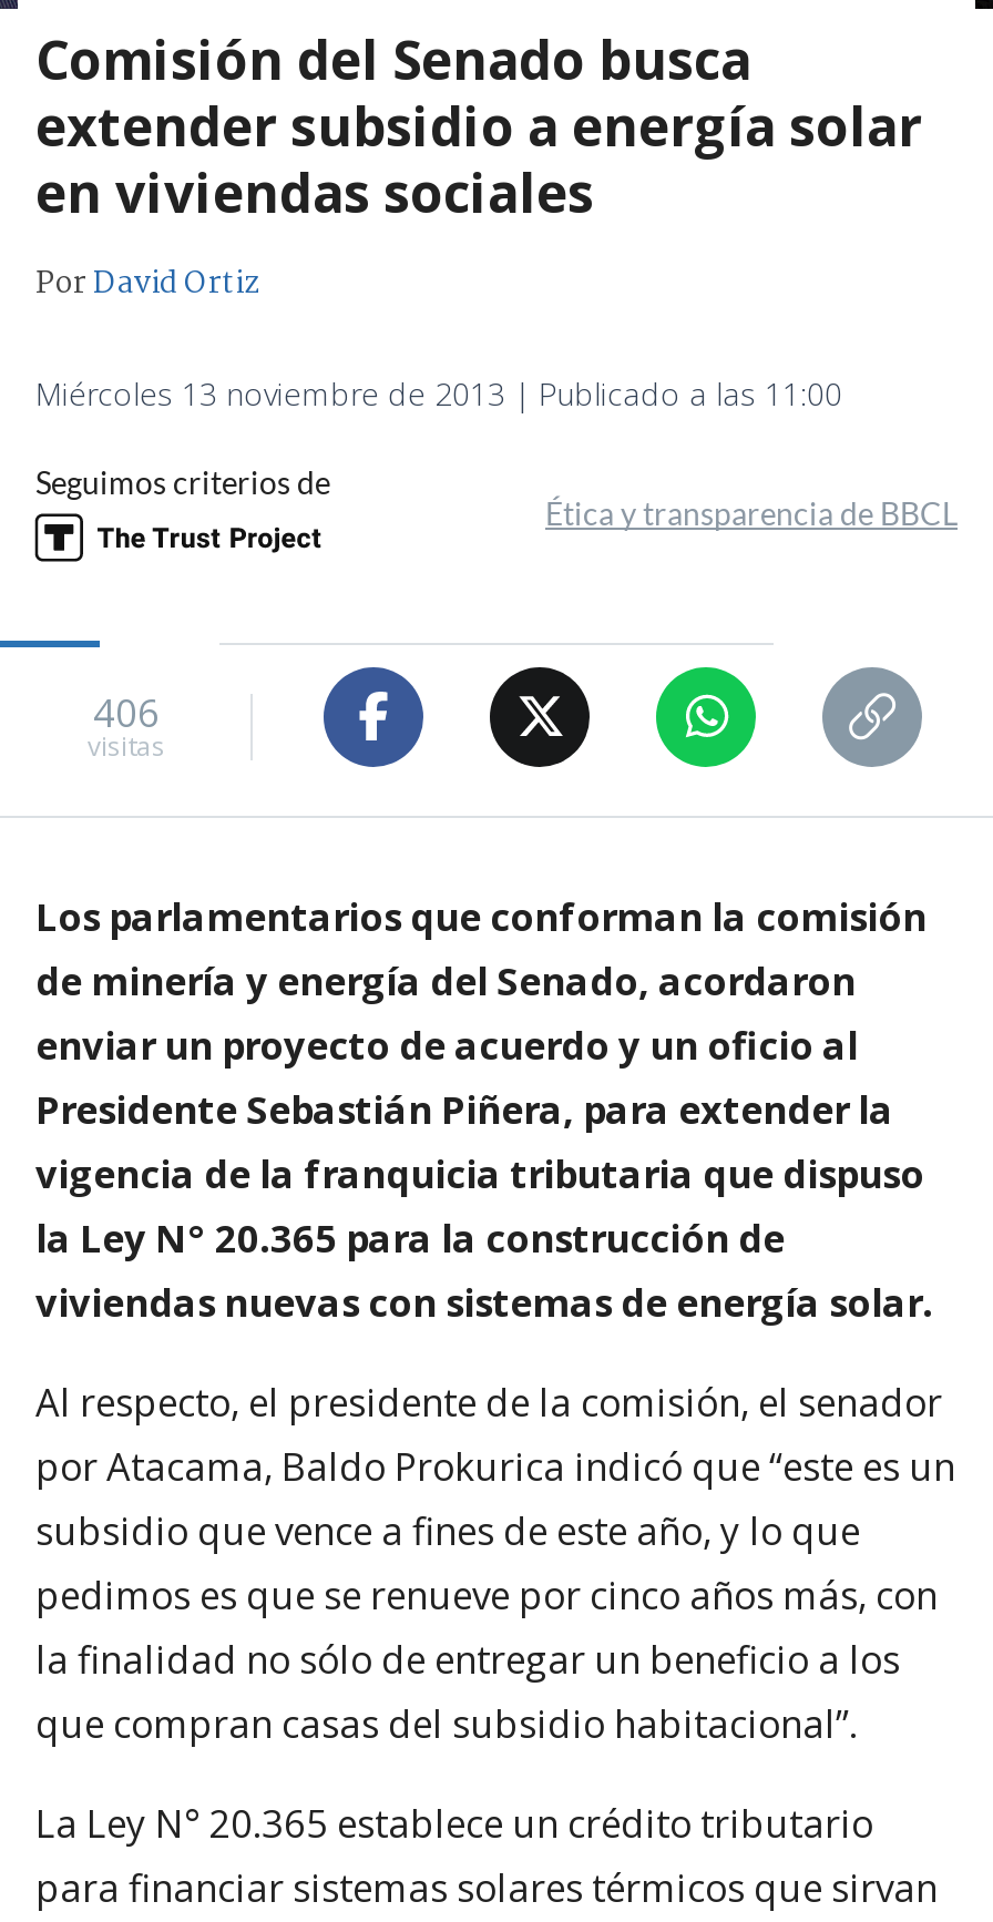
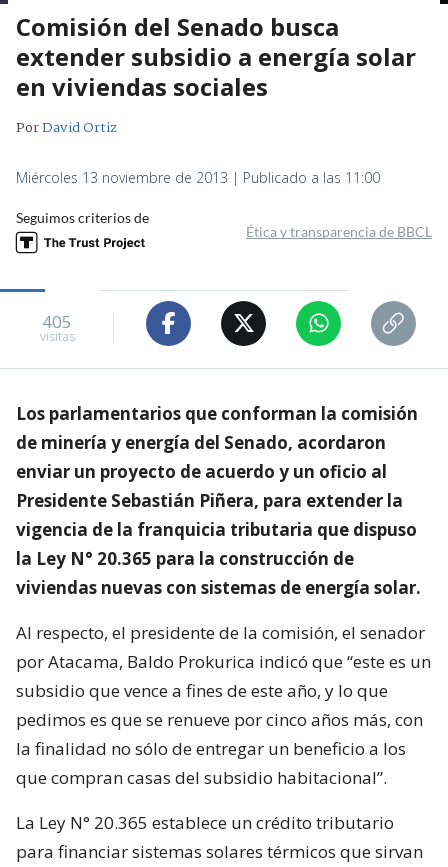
- 406
+ 405
